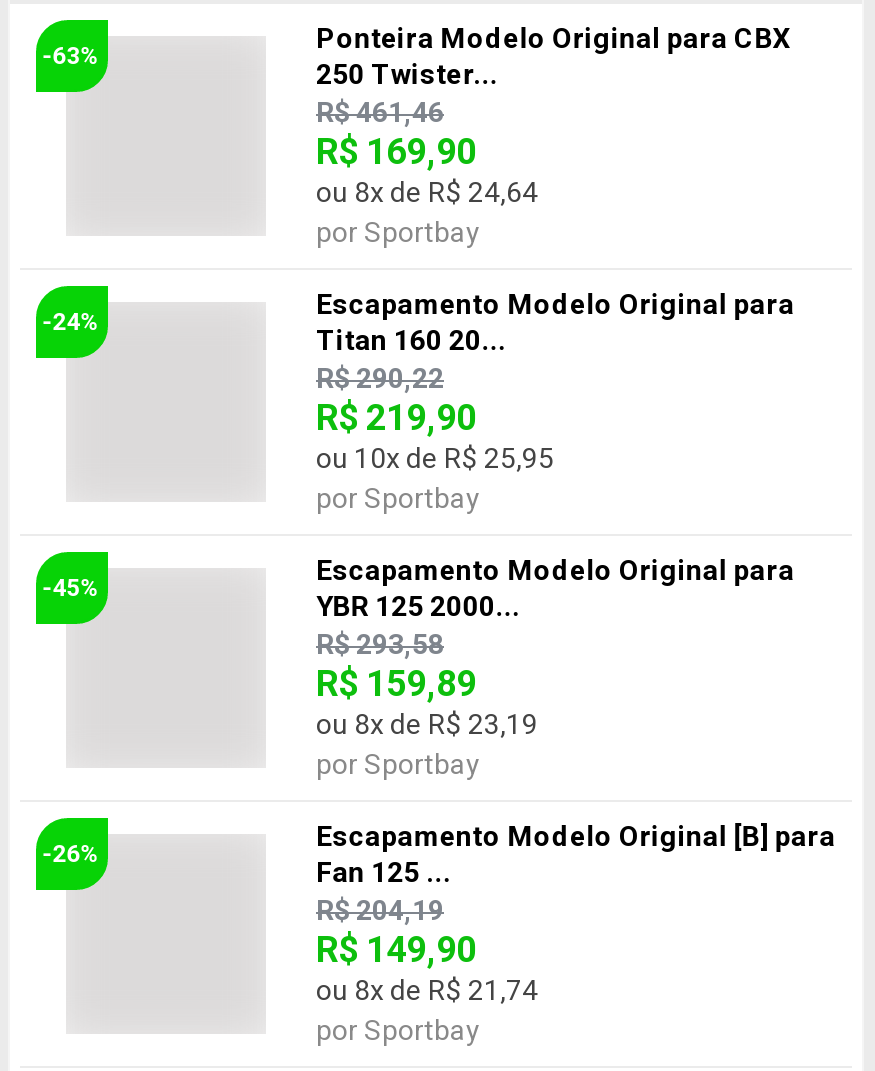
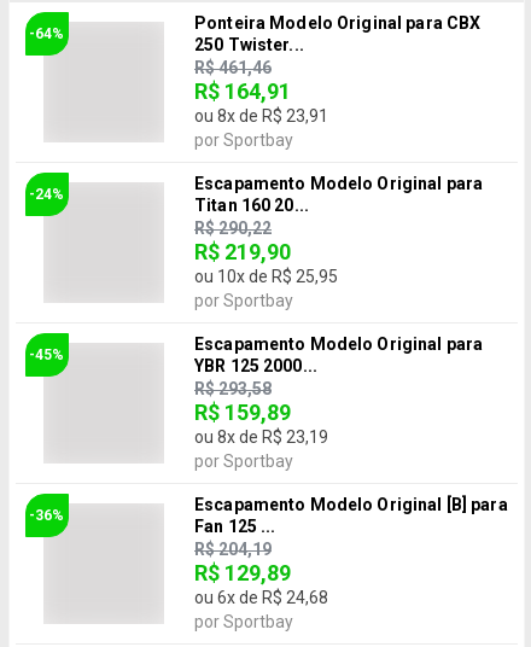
- -63%
+ -64%

- R$ 169,90
+ R$ 164,91

- ou 8x de R$ 24,64
+ ou 8x de R$ 23,91

- -26%
+ -36%

- R$ 149,90
+ R$ 129,89

- ou 8x de R$ 21,74
+ ou 6x de R$ 24,68
